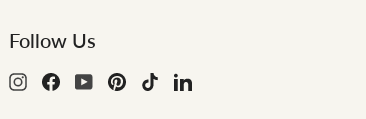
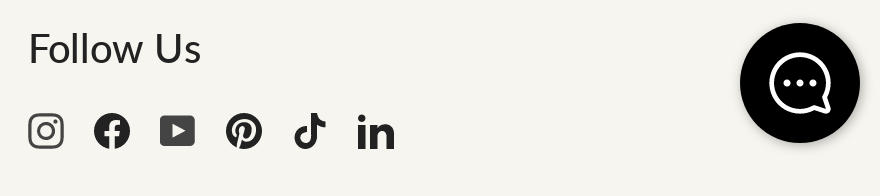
+ [image]
